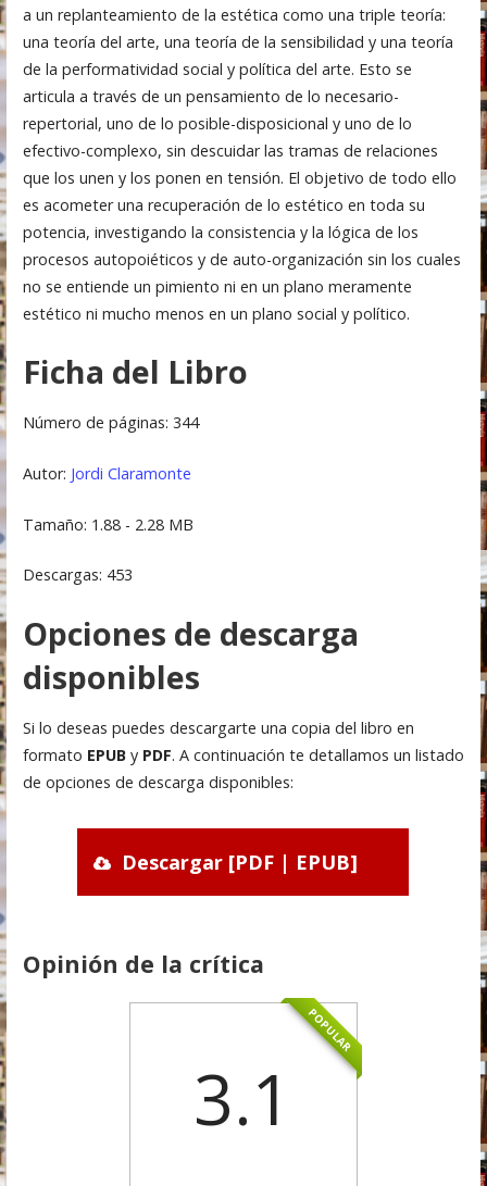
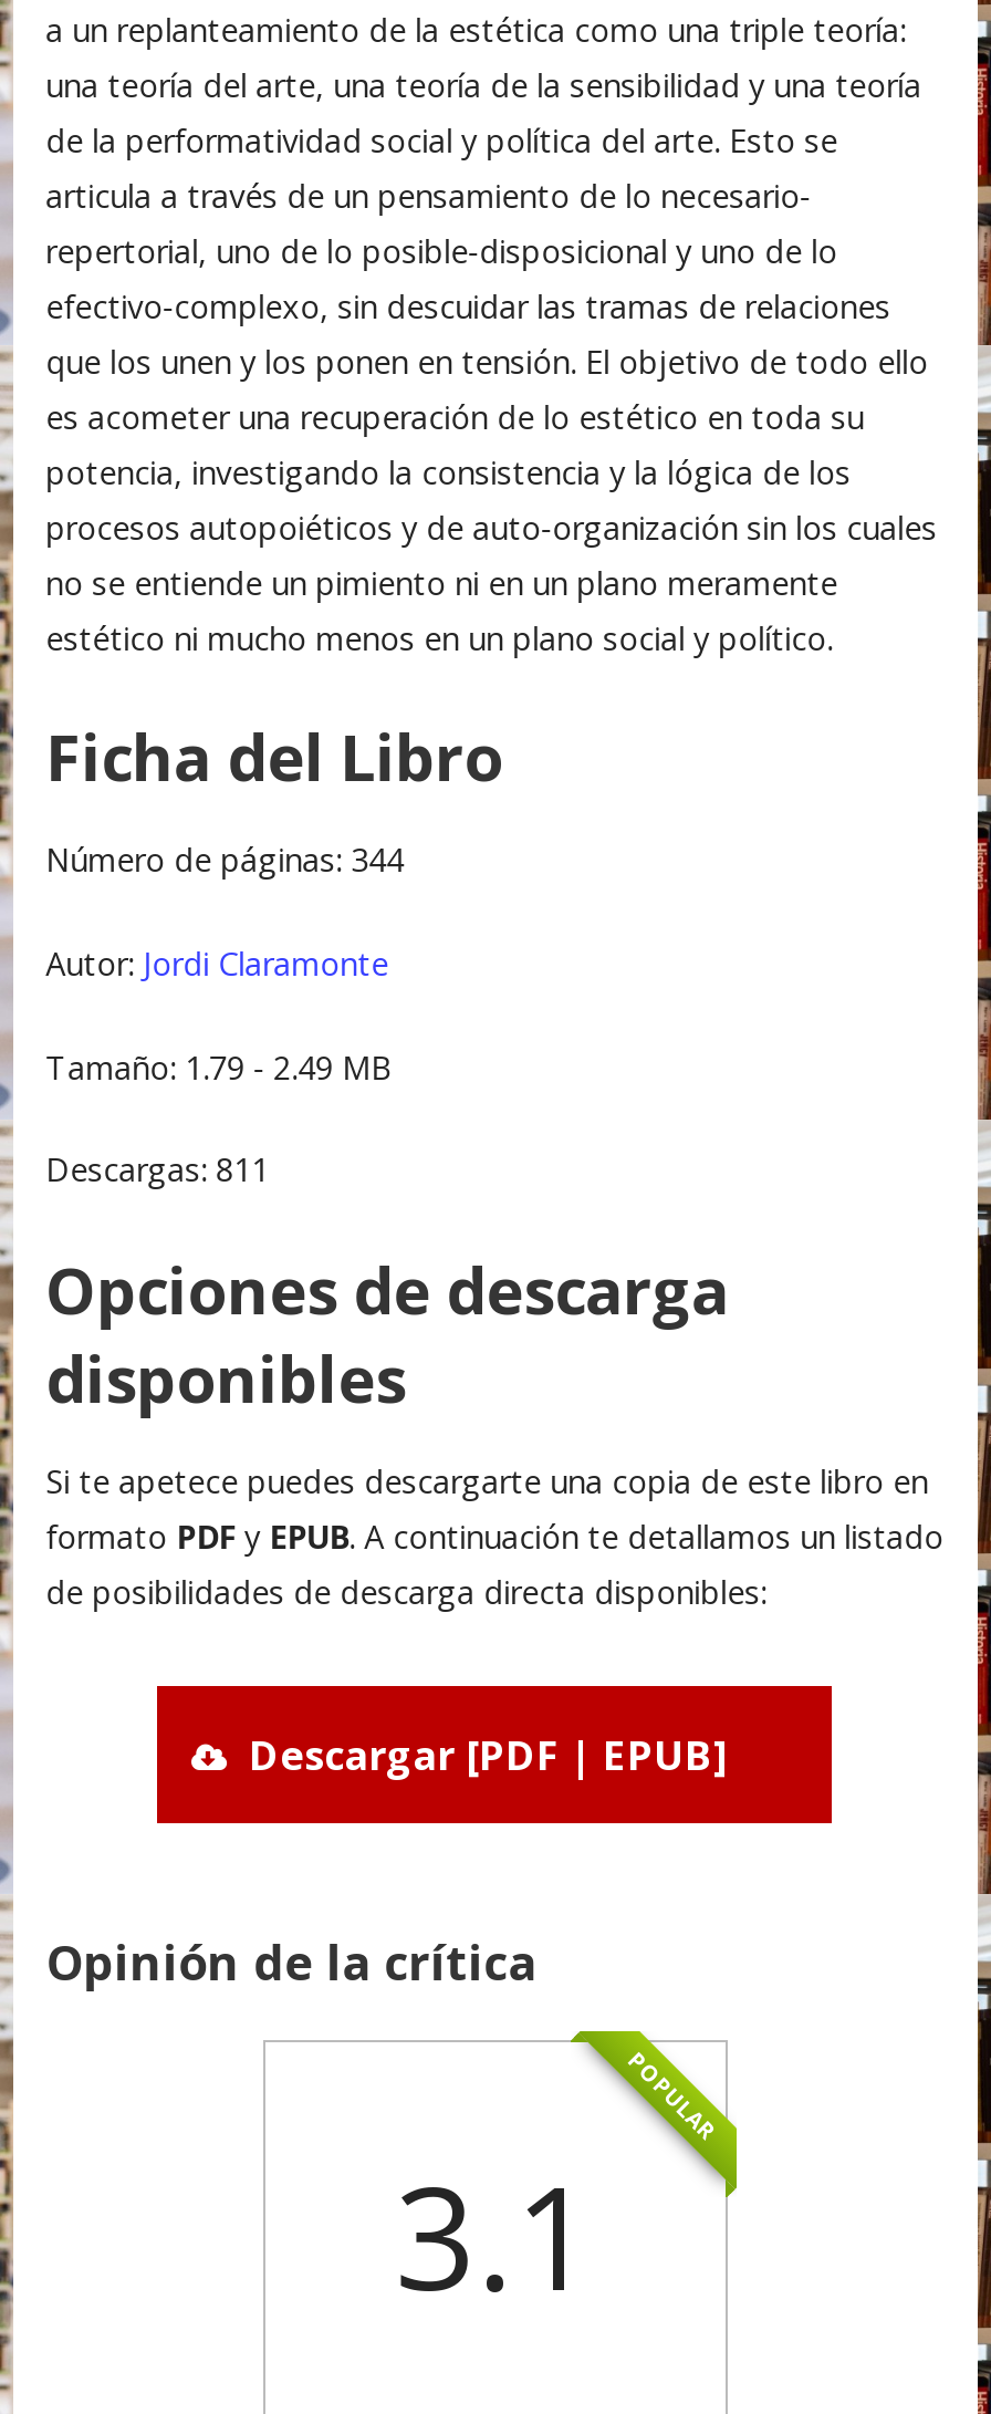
- Tamaño: 1.88 - 2.28 MB
+ Tamaño: 1.79 - 2.49 MB

- Descargas: 453
+ Descargas: 811

- Si lo deseas puedes descargarte una copia del libro en
- formato EPUB y PDF. A continuación te detallamos un listado
- de opciones de descarga disponibles:
+ Si te apetece puedes descargarte una copia de este libro en
+ formato PDF y EPUB. A continuación te detallamos un listado
+ de posibilidades de descarga directa disponibles:
